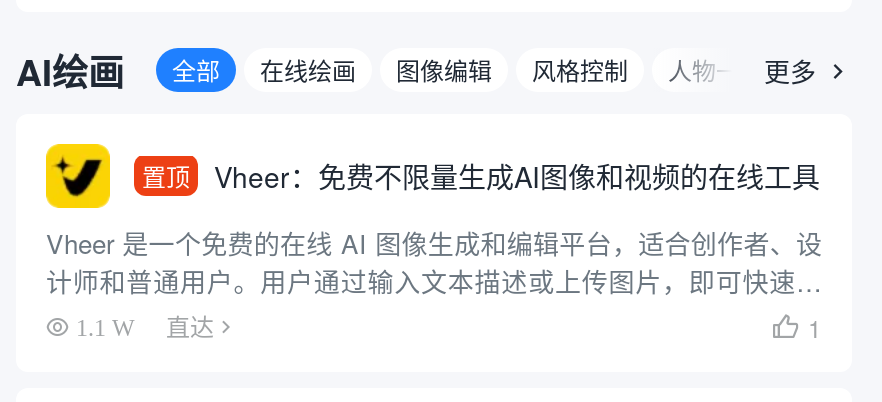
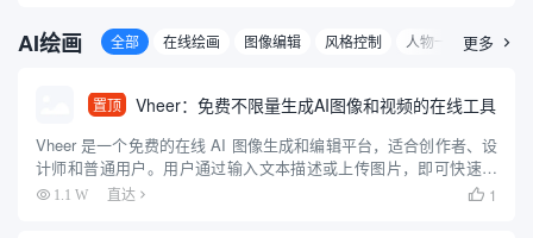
- [image]
